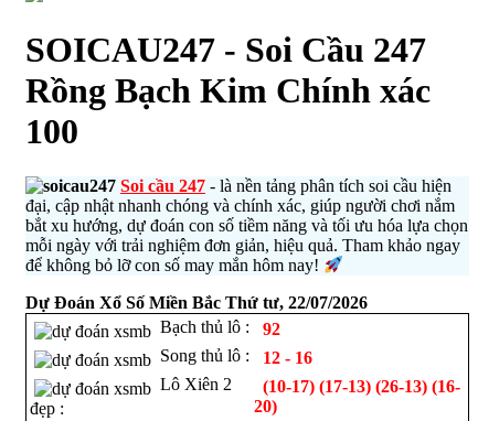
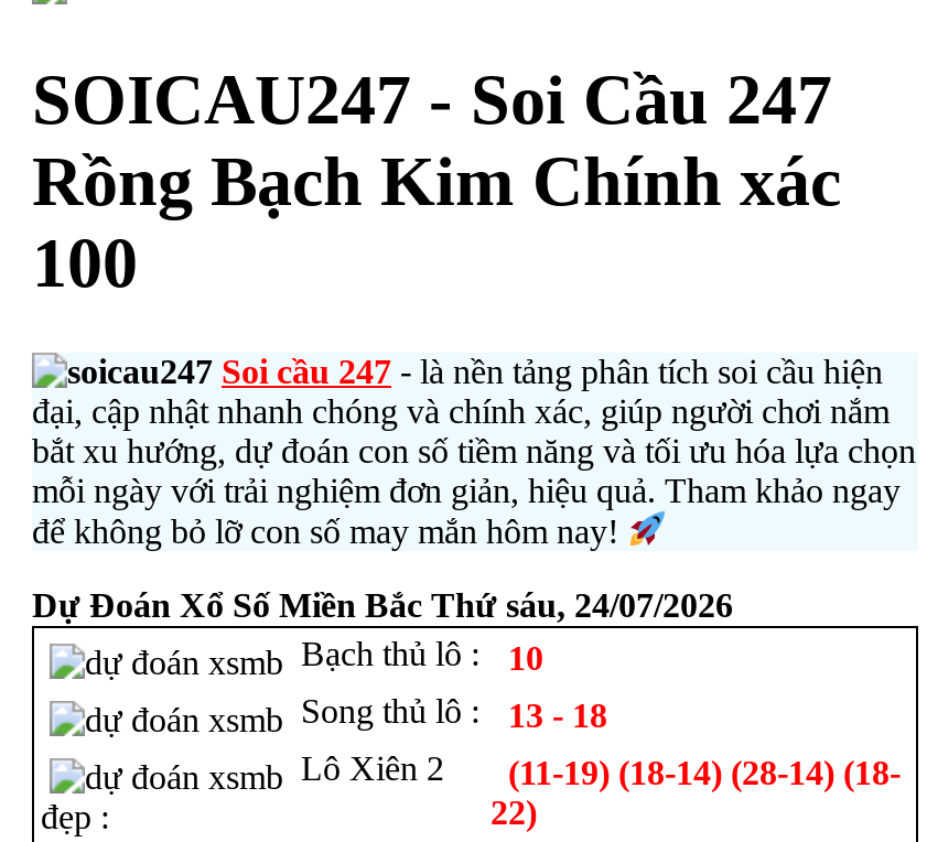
- Dự Đoán Xổ Số Miền Bắc Thứ tư, 22/07/2026
+ Dự Đoán Xổ Số Miền Bắc Thứ sáu, 24/07/2026

- Bạch thủ lô : 92
+ Bạch thủ lô : 10

- Song thủ lô : 12 - 16
+ Song thủ lô : 13 - 18

- Lô Xiên 2 (10-17) (17-13) (26-13) (16-
+ Lô Xiên 2 (11-19) (18-14) (28-14) (18-

- 20)
+ 22)
